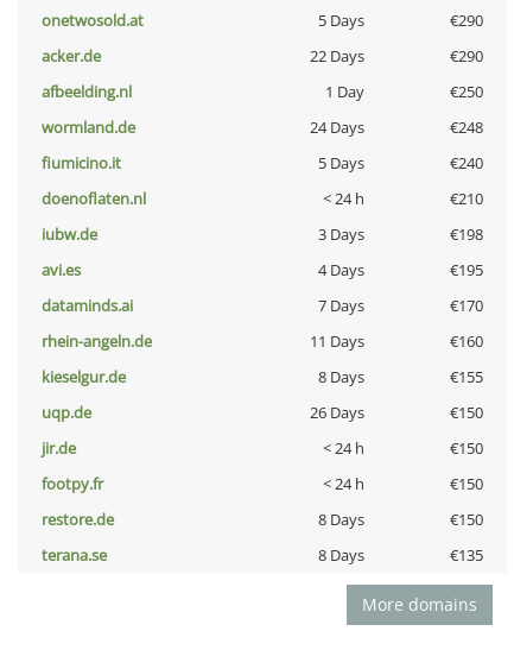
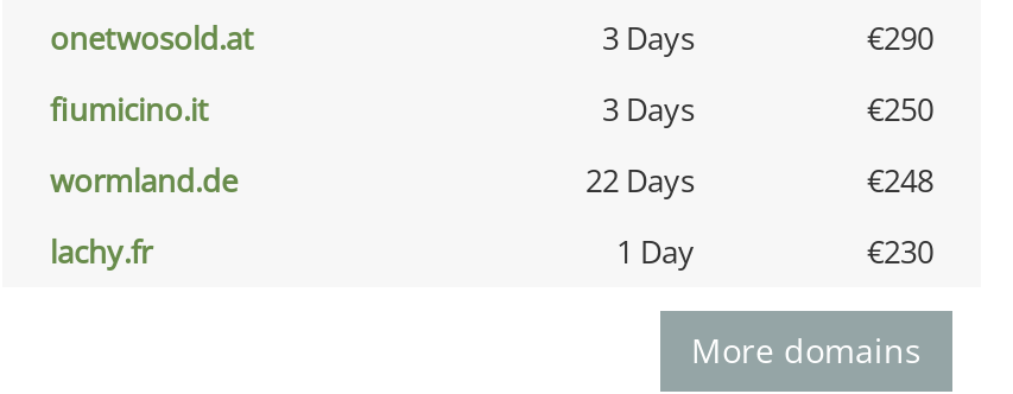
- 5 Days
+ 3 Days

- acker.de
- 22 Days
- €290
- afbeelding.nl
- 1 Day
+ fiumicino.it
+ 3 Days

- 24 Days
+ 22 Days

- fiumicino.it
- 5 Days
- €240
- doenoflaten.nl
- < 24 h
- €210
- iubw.de
- 3 Days
- €198
- avi.es
- 4 Days
- €195
- dataminds.ai
- 7 Days
- €170
- rhein-angeln.de
- 11 Days
- €160
- kieselgur.de
- 8 Days
- €155
- uqp.de
- 26 Days
- €150
- jir.de
- < 24 h
- €150
- footpy.fr
- < 24 h
- €150
- restore.de
- 8 Days
- €150
- terana.se
- 8 Days
- €135
+ lachy.fr
+ 1 Day
+ €230
